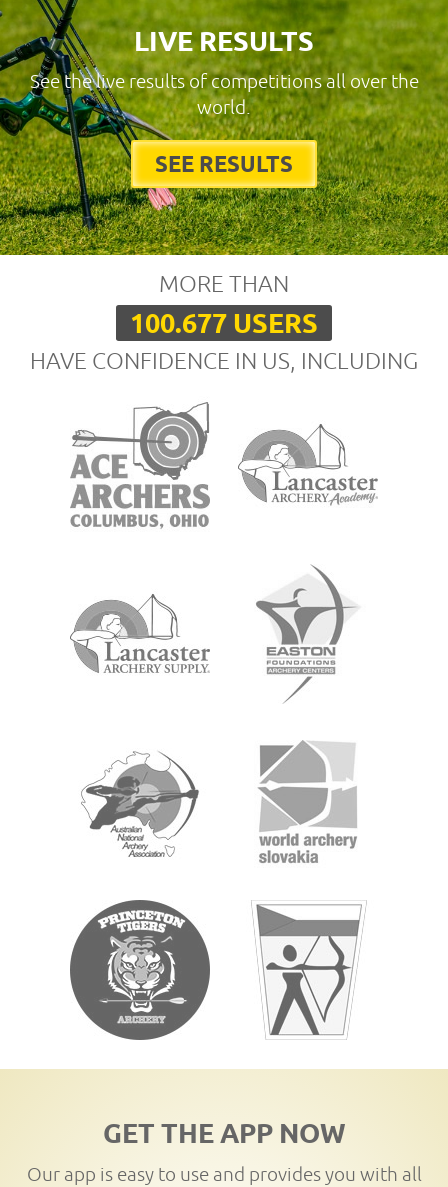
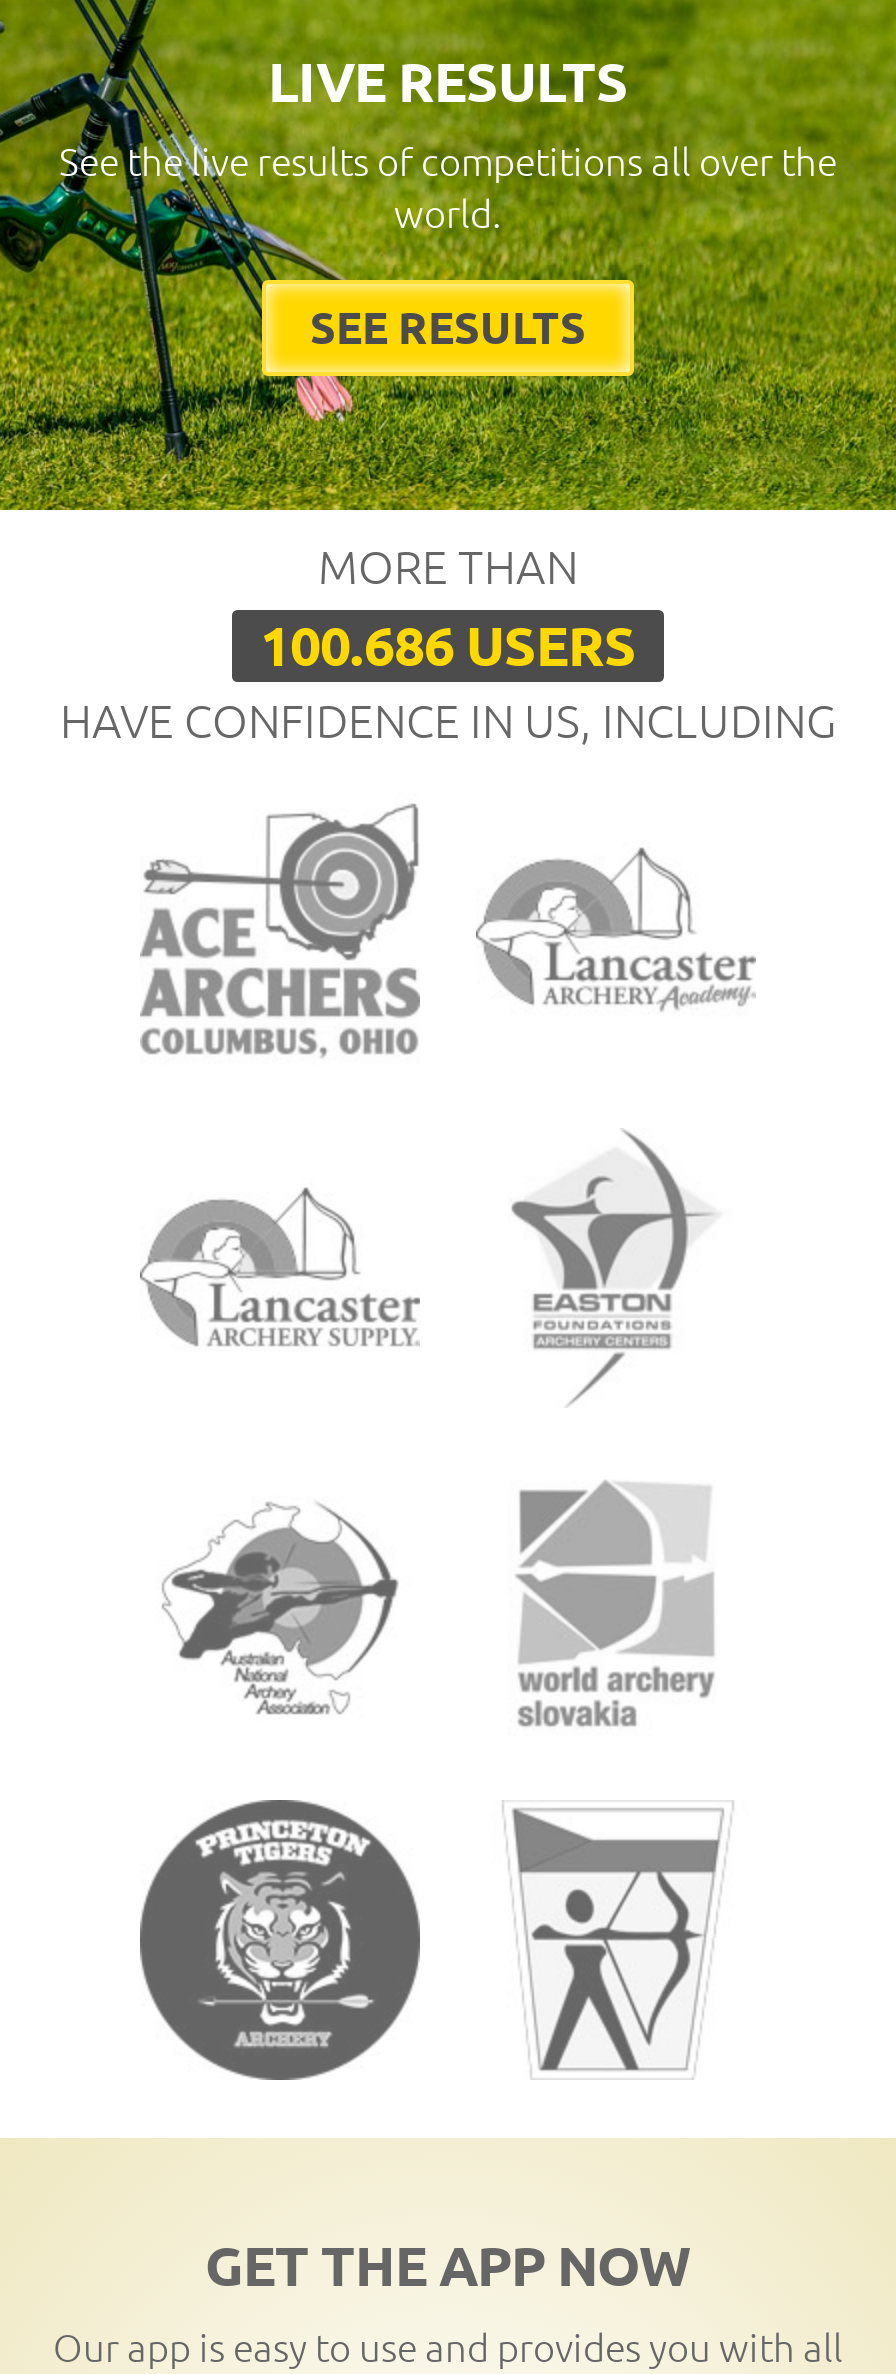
- 100.677 USERS
+ 100.686 USERS
